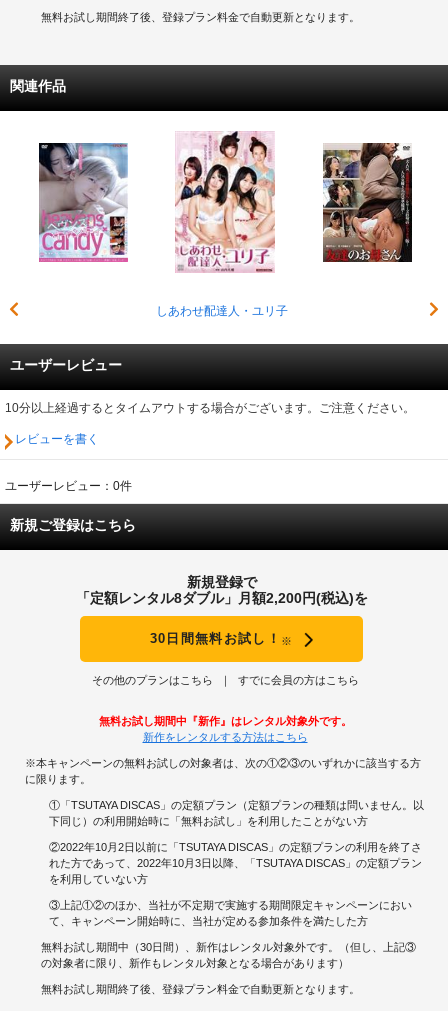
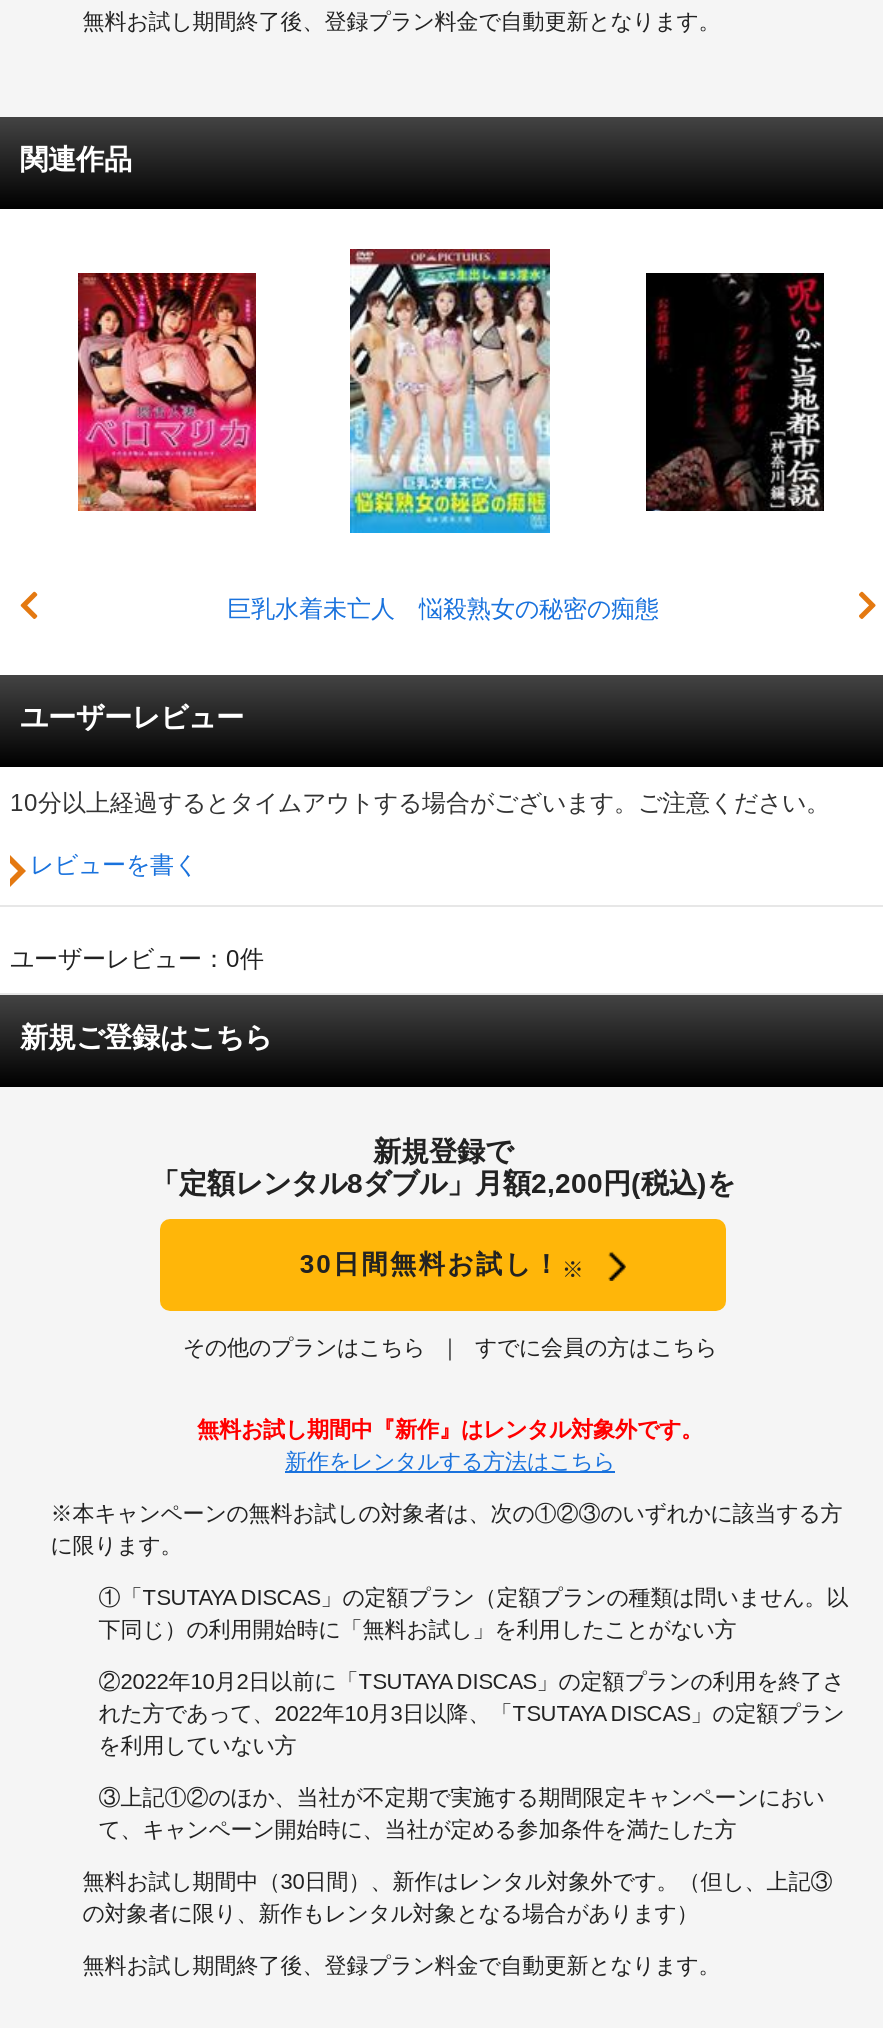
- [image]
- しあわせ配達人・ユリ子
+ [image]
+ 巨乳水着未亡人 悩殺熟女の秘密の痴態

- [image]
+ [image]

- [image]
+ [image]
